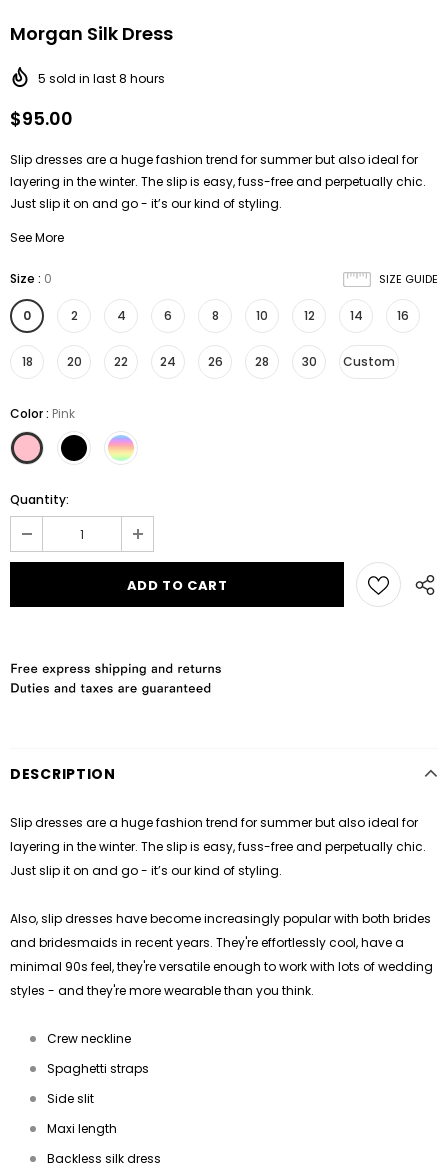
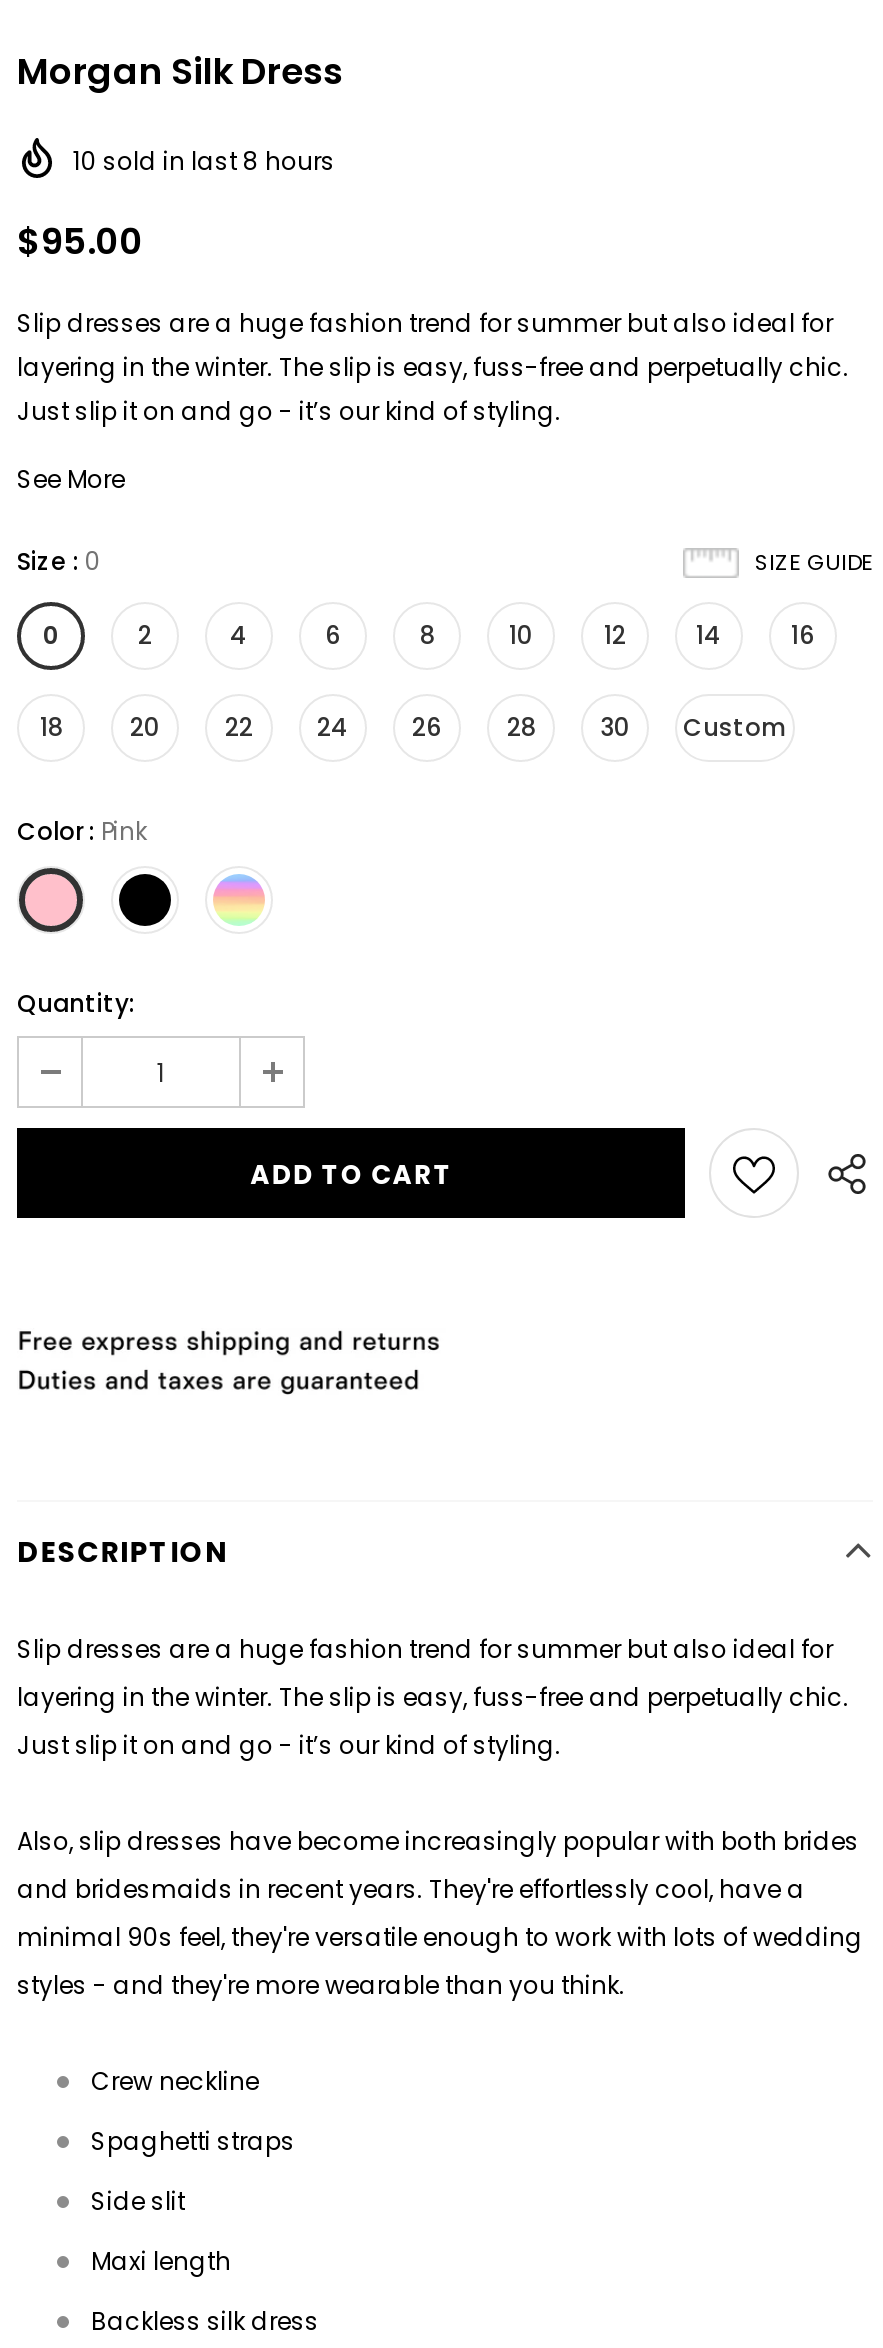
- 5 sold in last 8 hours
+ 10 sold in last 8 hours
